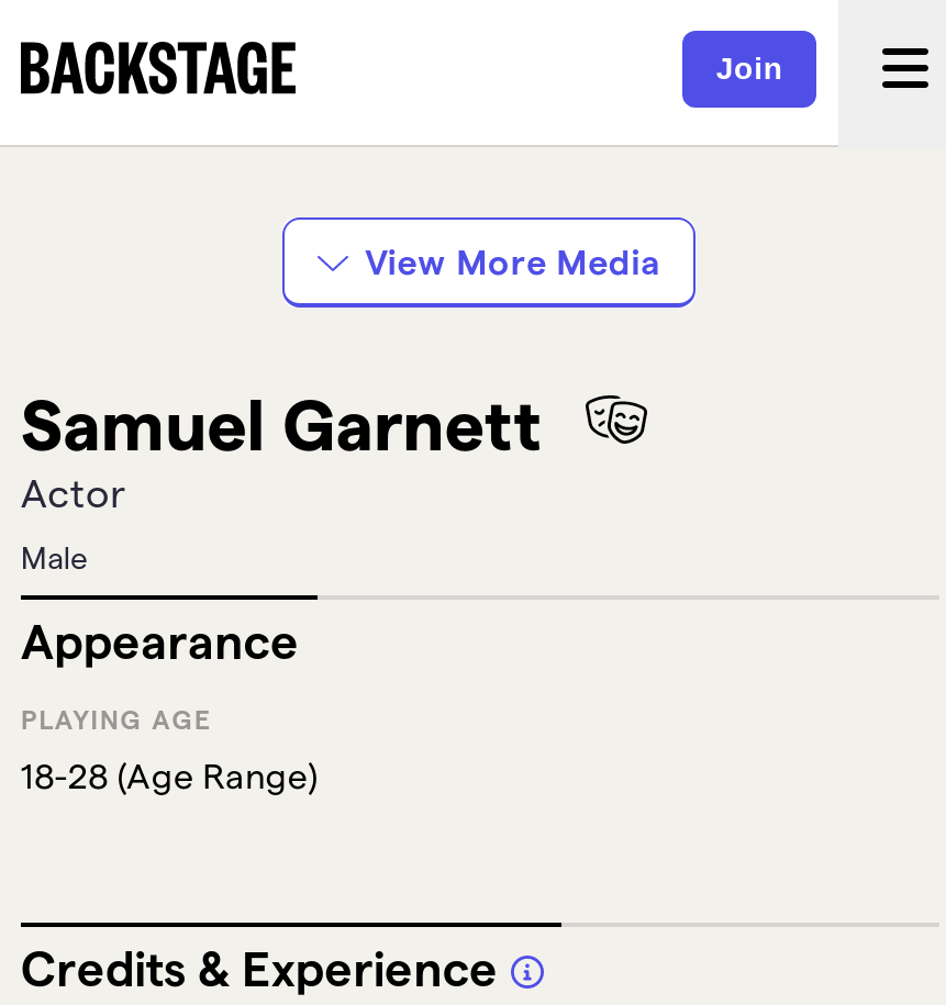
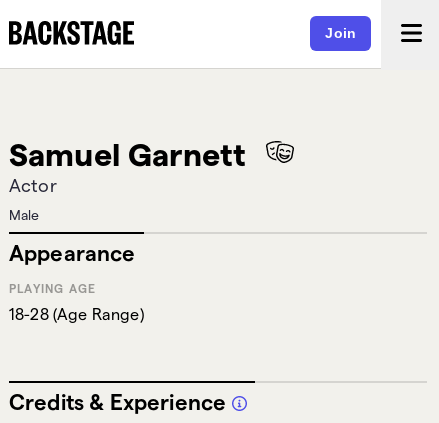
- View More Media
